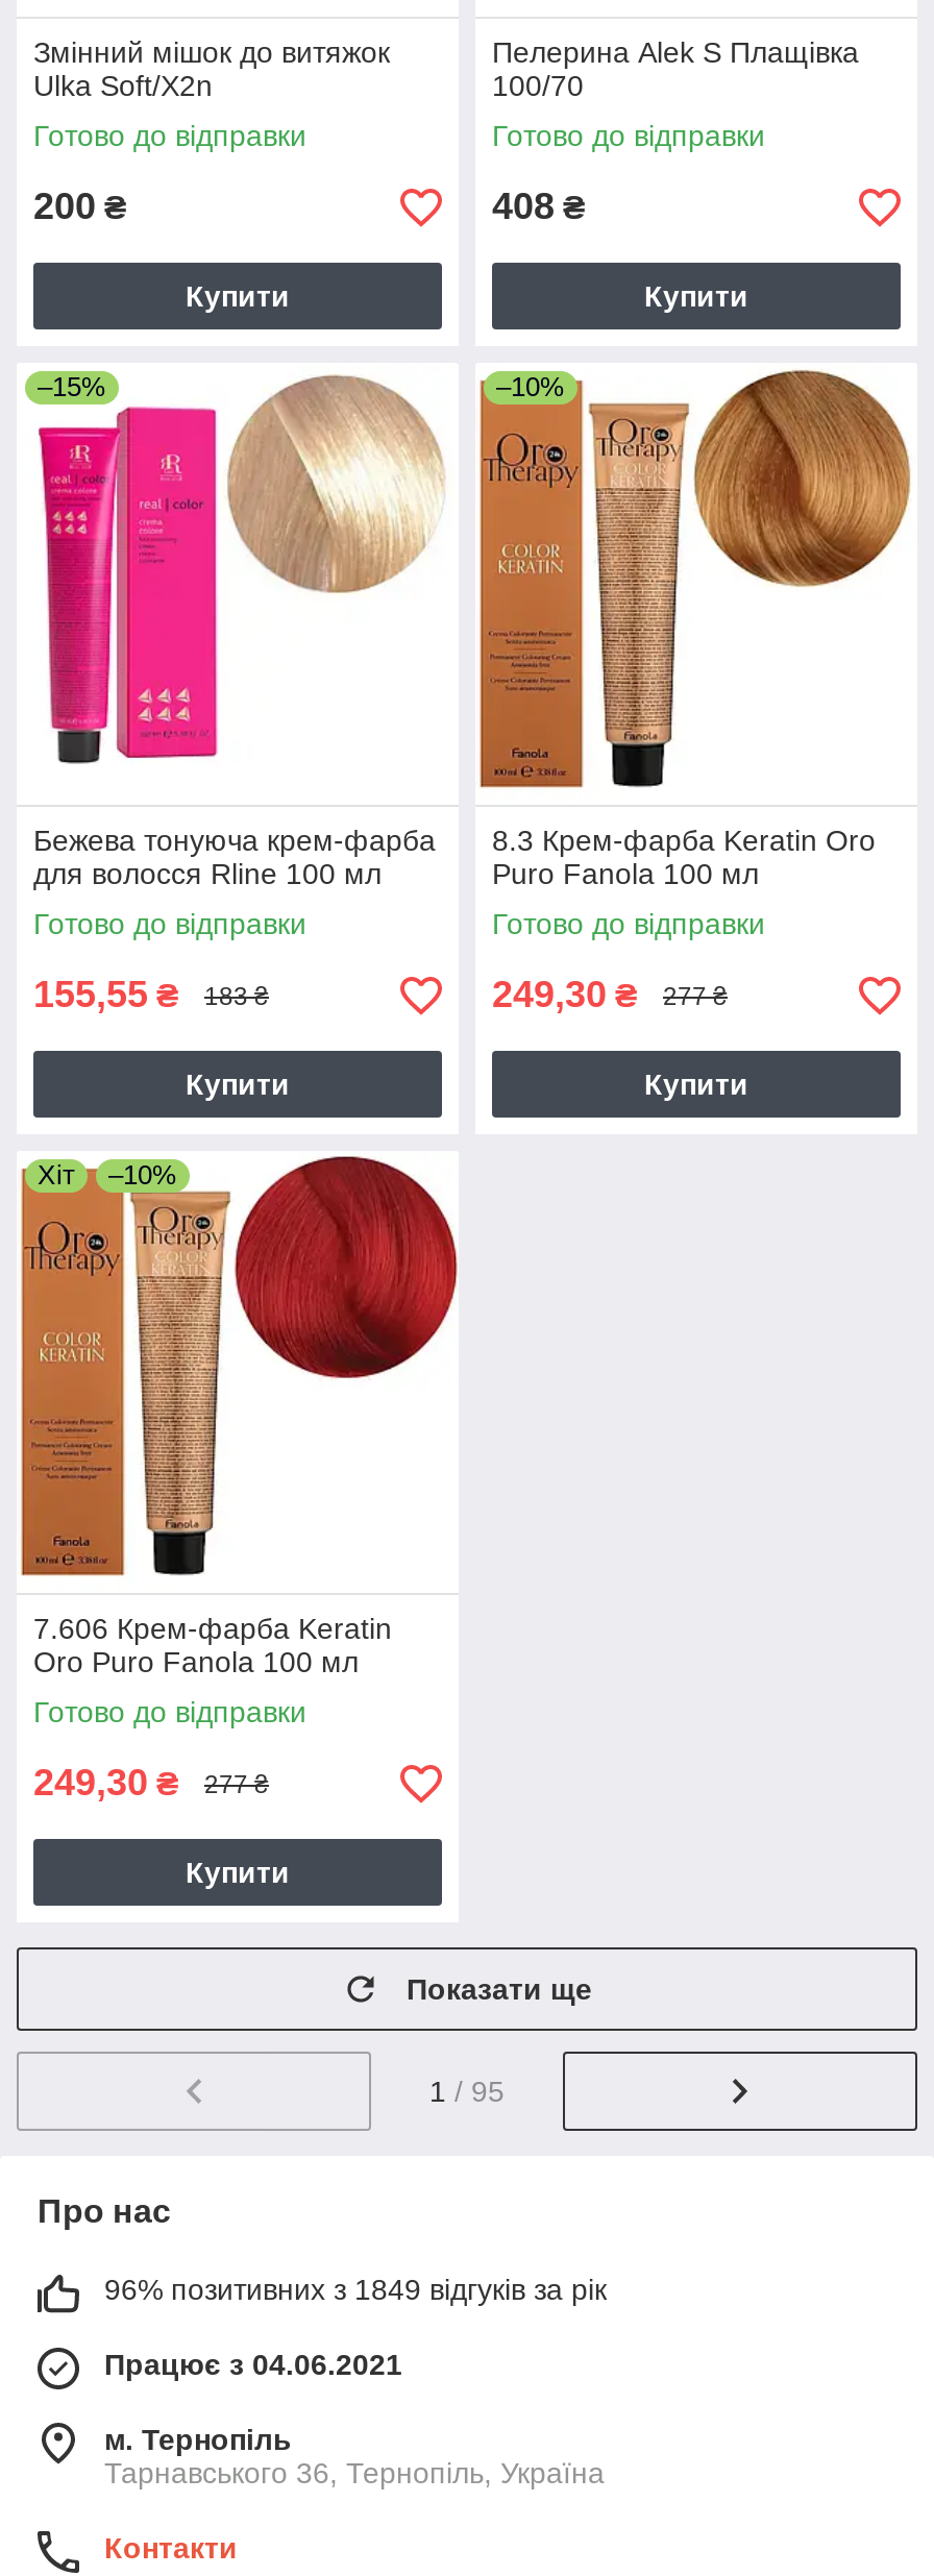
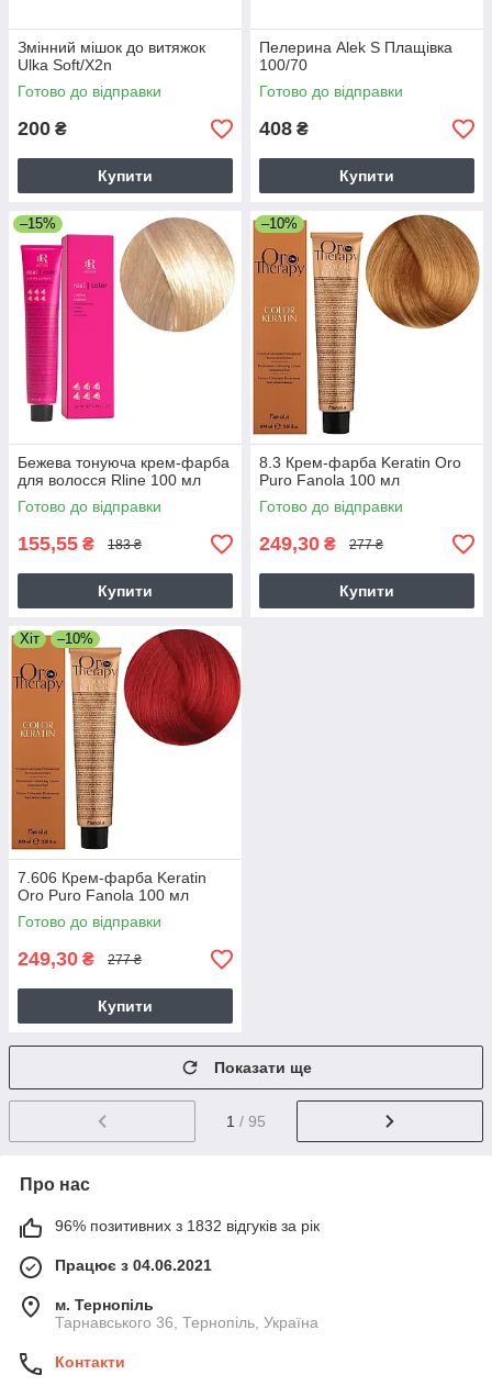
- 96% позитивних з 1849 відгуків за рік
+ 96% позитивних з 1832 відгуків за рік
